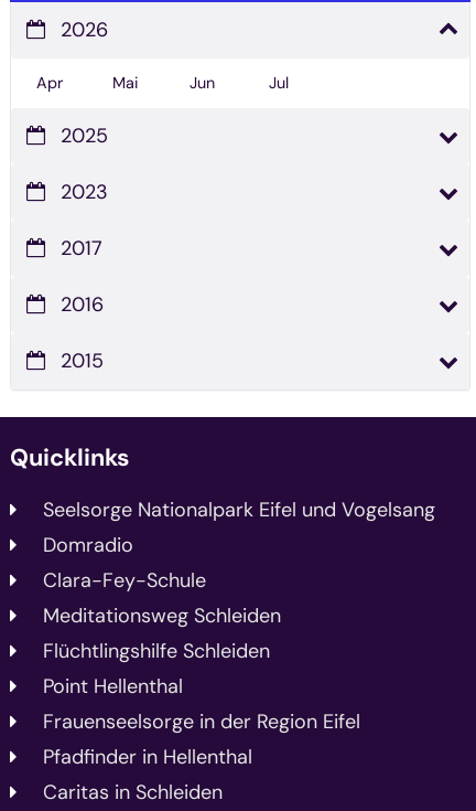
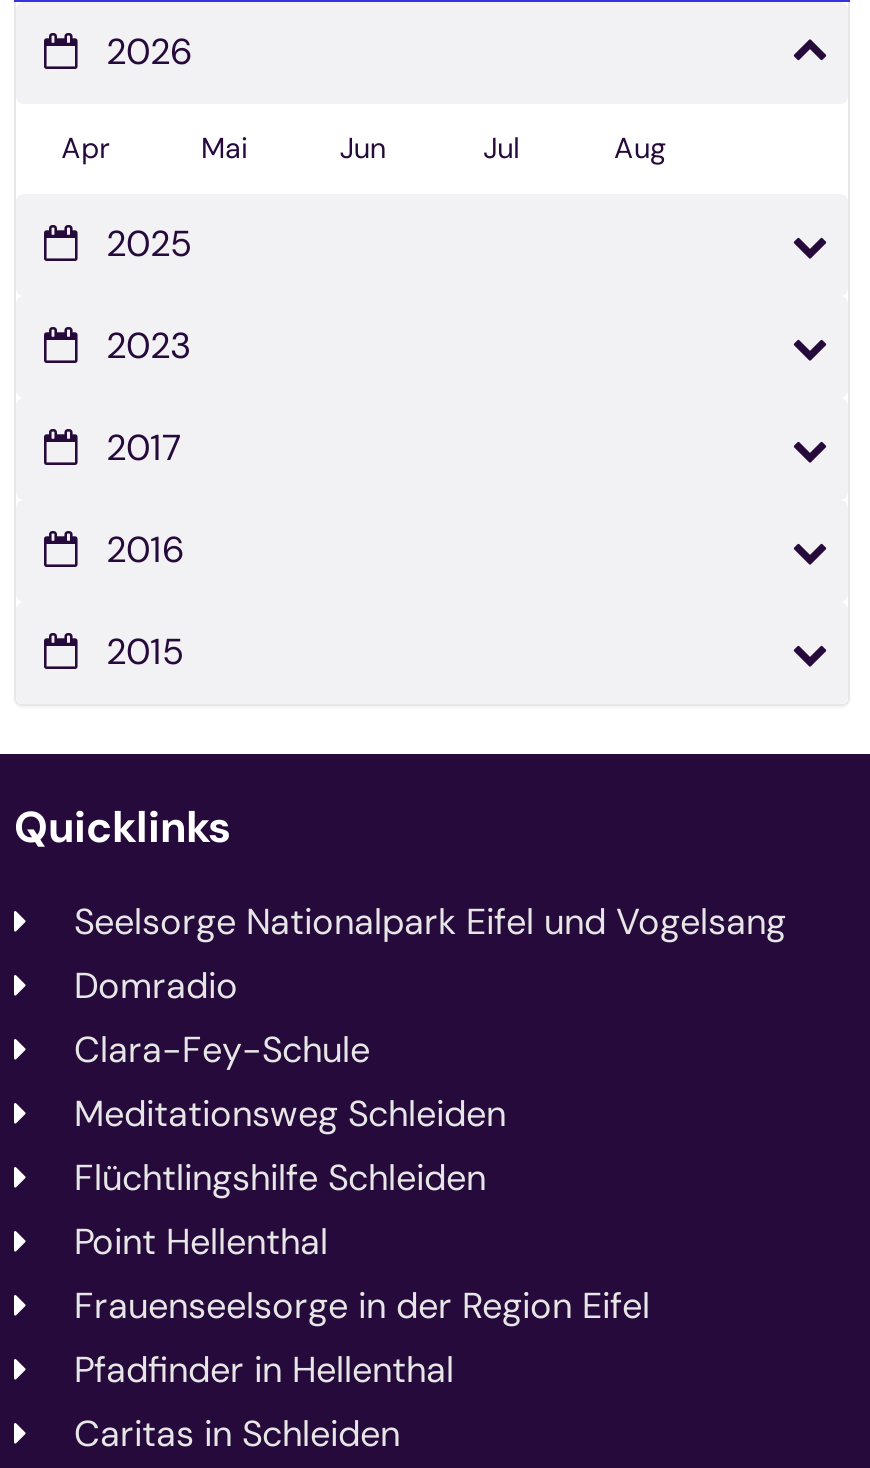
+ Aug
